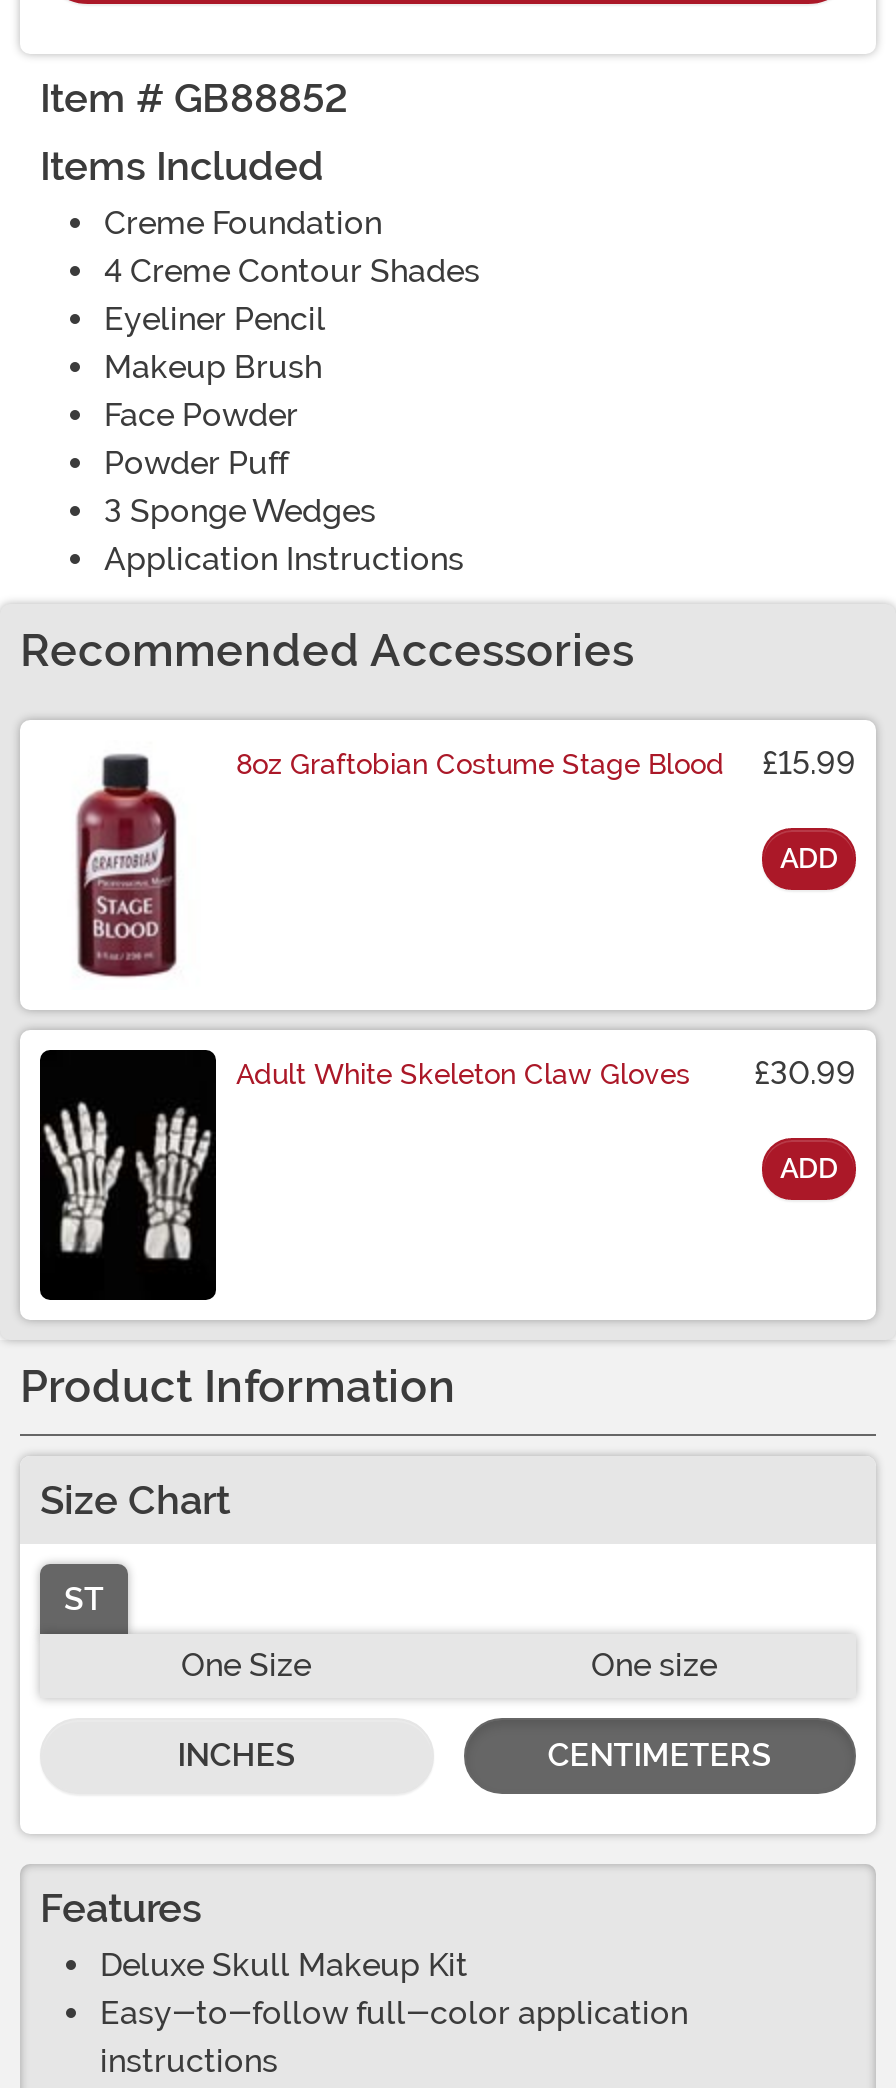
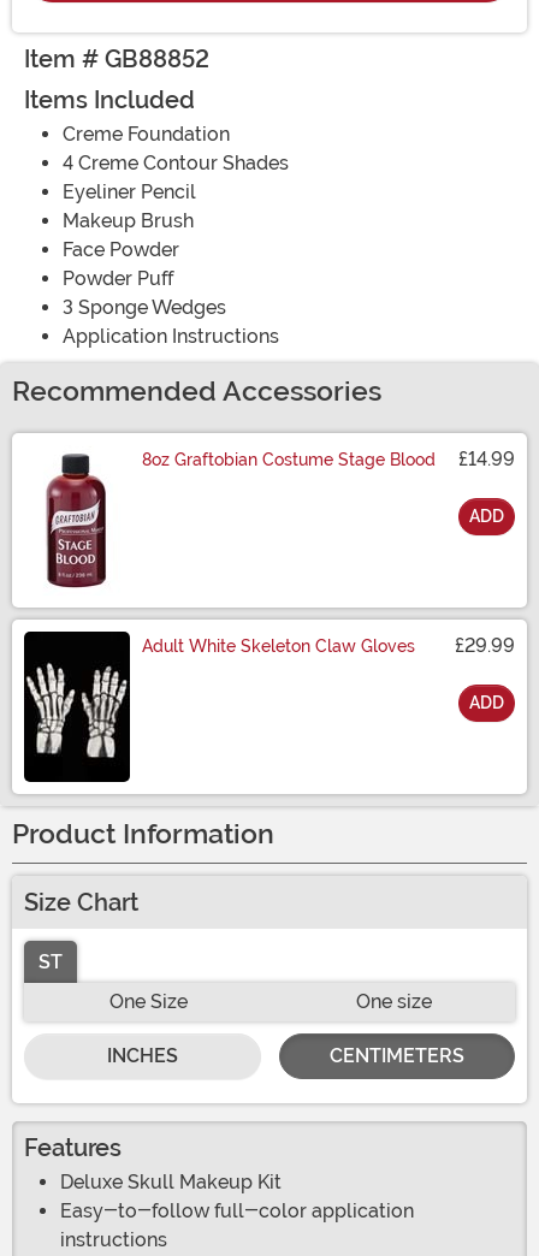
- 8oz Graftobian Costume Stage Blood £15.99
+ 8oz Graftobian Costume Stage Blood £14.99

- £30.99
+ £29.99
